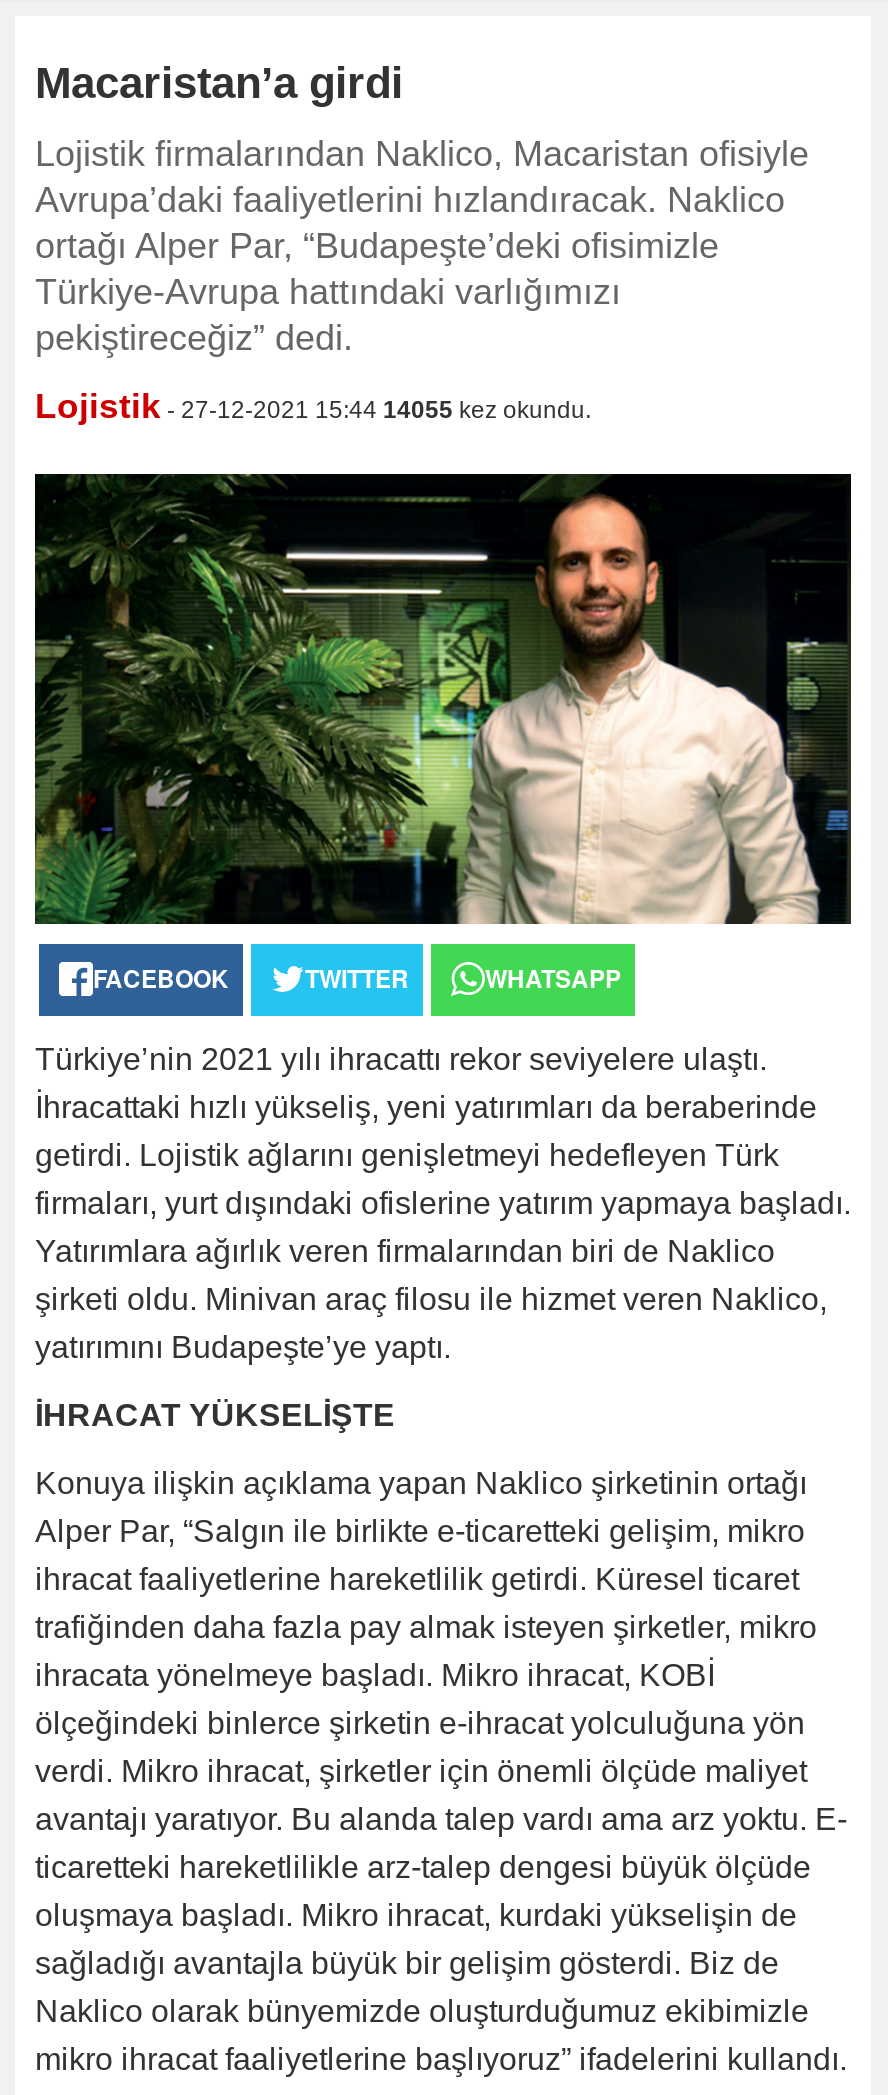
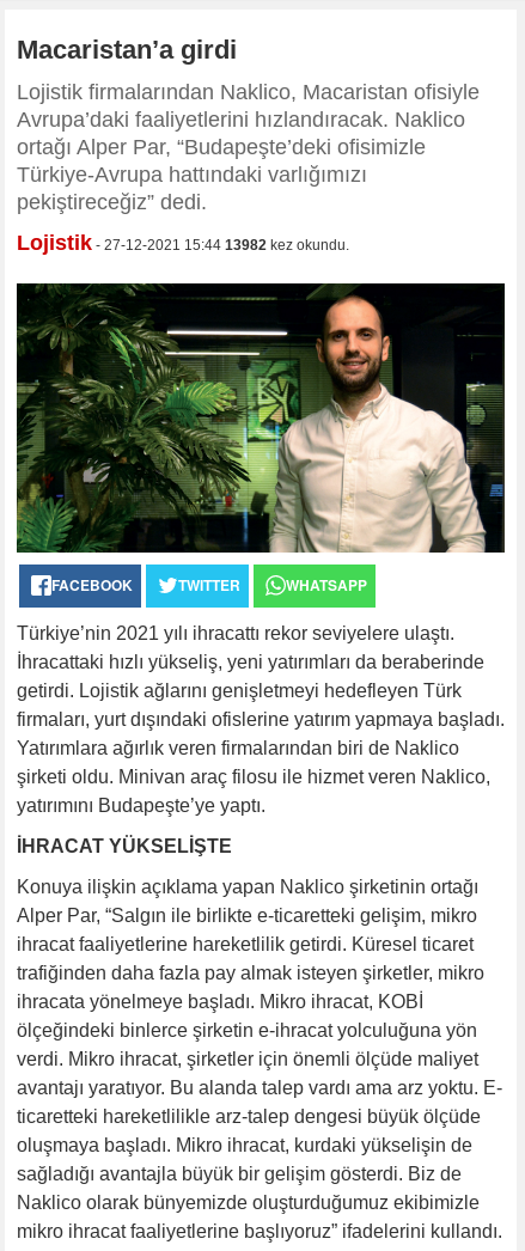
- Lojistik - 27-12-2021 15:44 14055 kez okundu.
+ Lojistik - 27-12-2021 15:44 13982 kez okundu.
